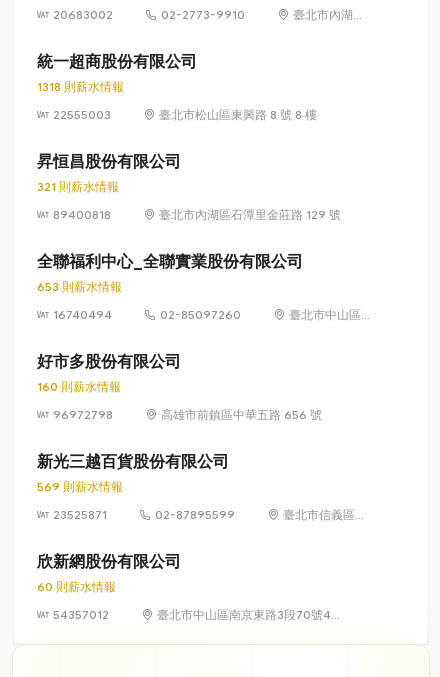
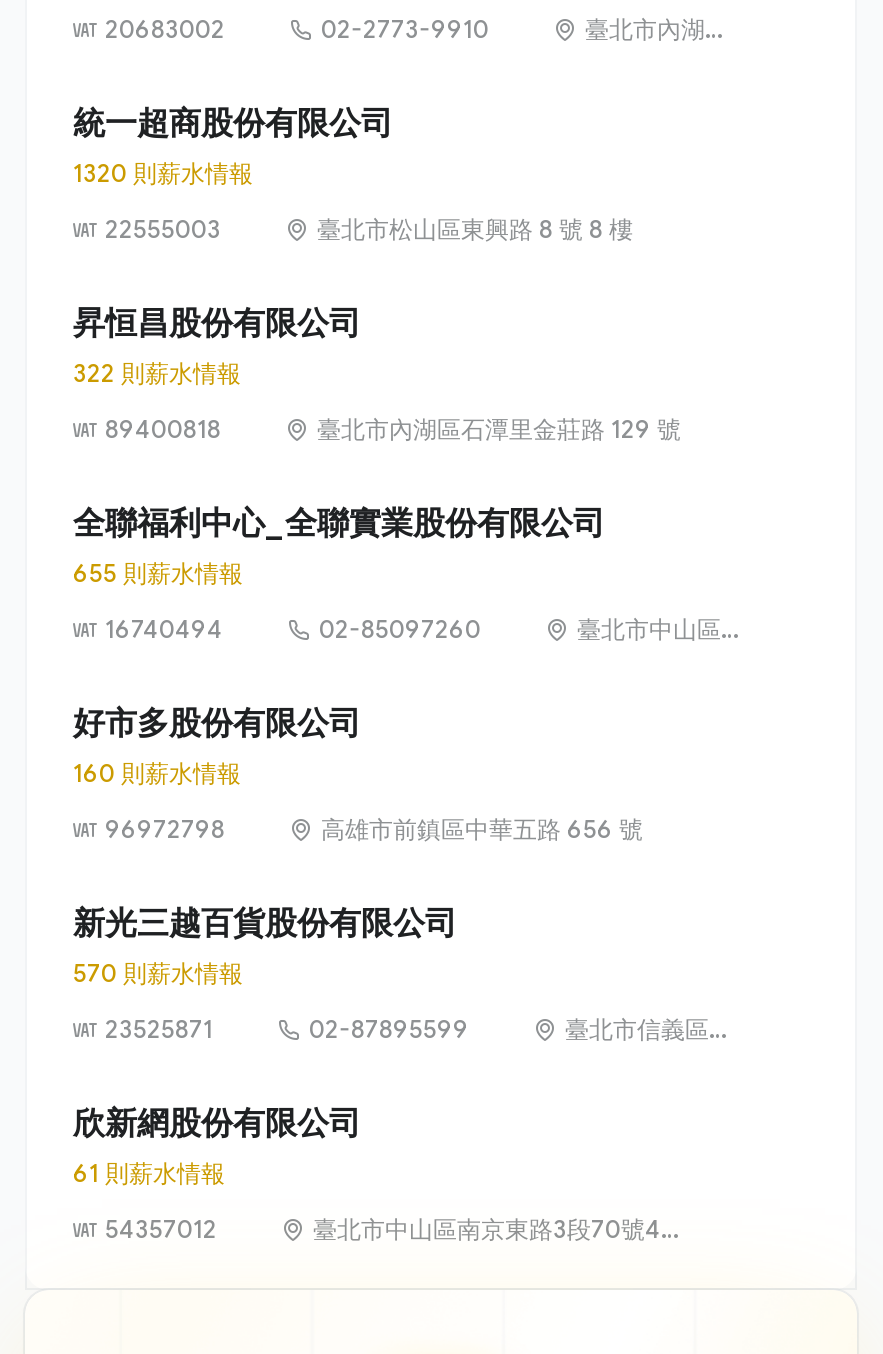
- 1318 則薪水情報
+ 1320 則薪水情報

- 321 則薪水情報
+ 322 則薪水情報

- 653 則薪水情報
+ 655 則薪水情報

- 569 則薪水情報
+ 570 則薪水情報

- 60 則薪水情報
+ 61 則薪水情報
